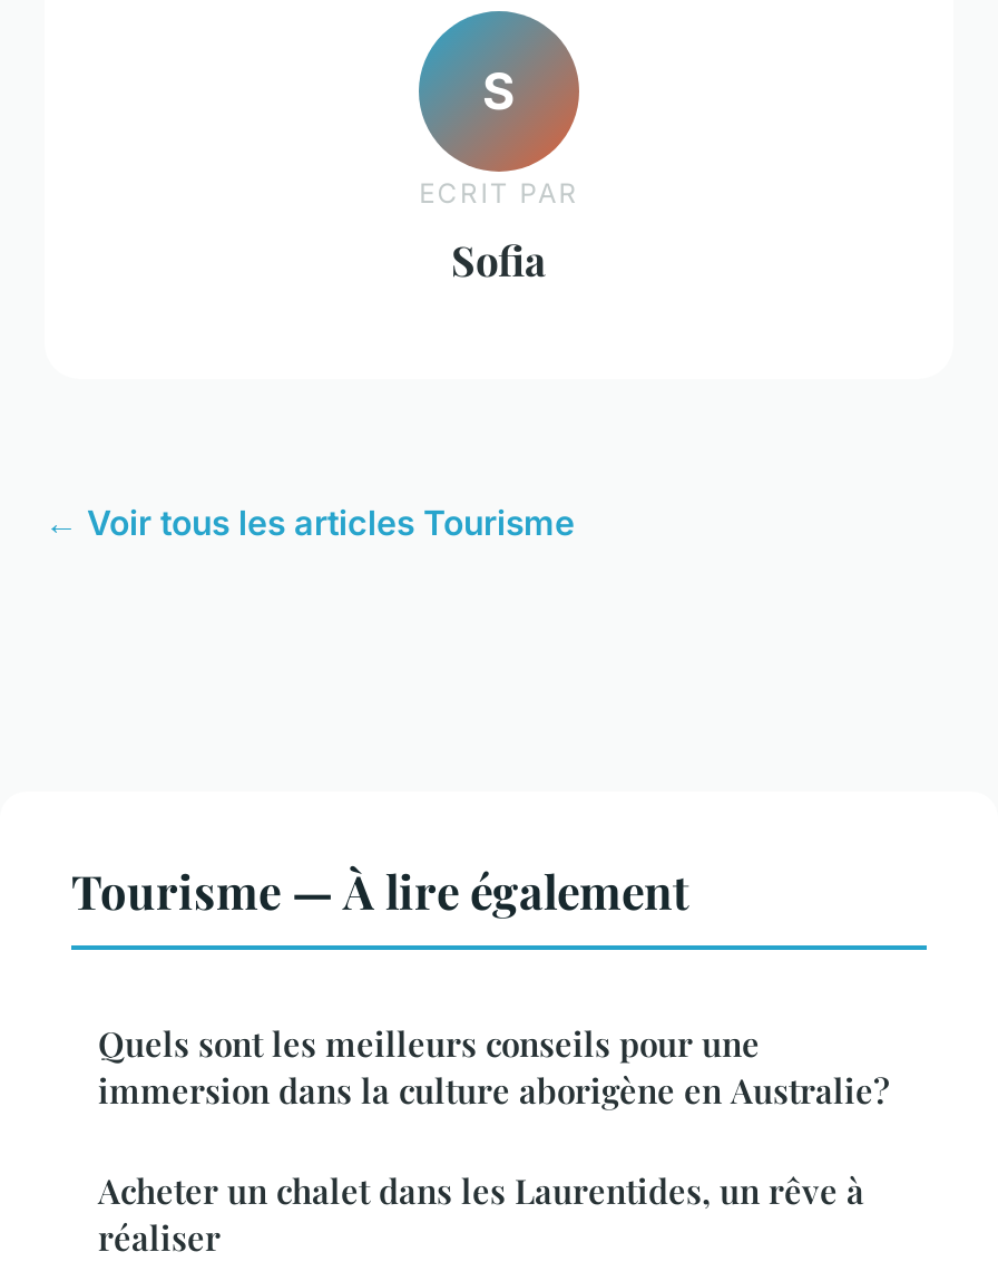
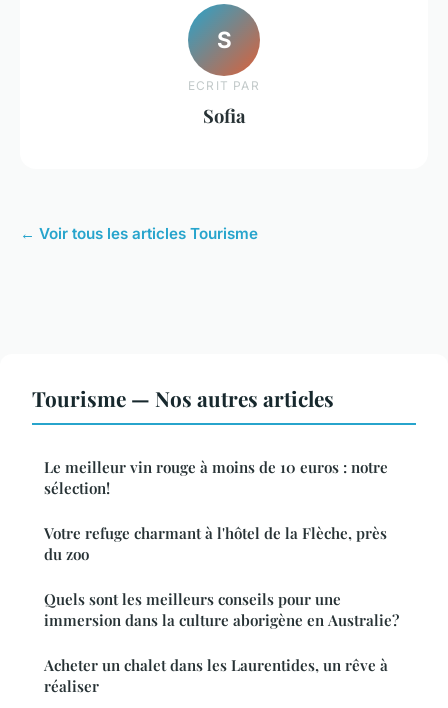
- Tourisme — À lire également
+ Tourisme — Nos autres articles
+ Le meilleur vin rouge à moins de 10 euros : notre
+ sélection!
+ Votre refuge charmant à l'hôtel de la Flèche, près
+ du zoo
